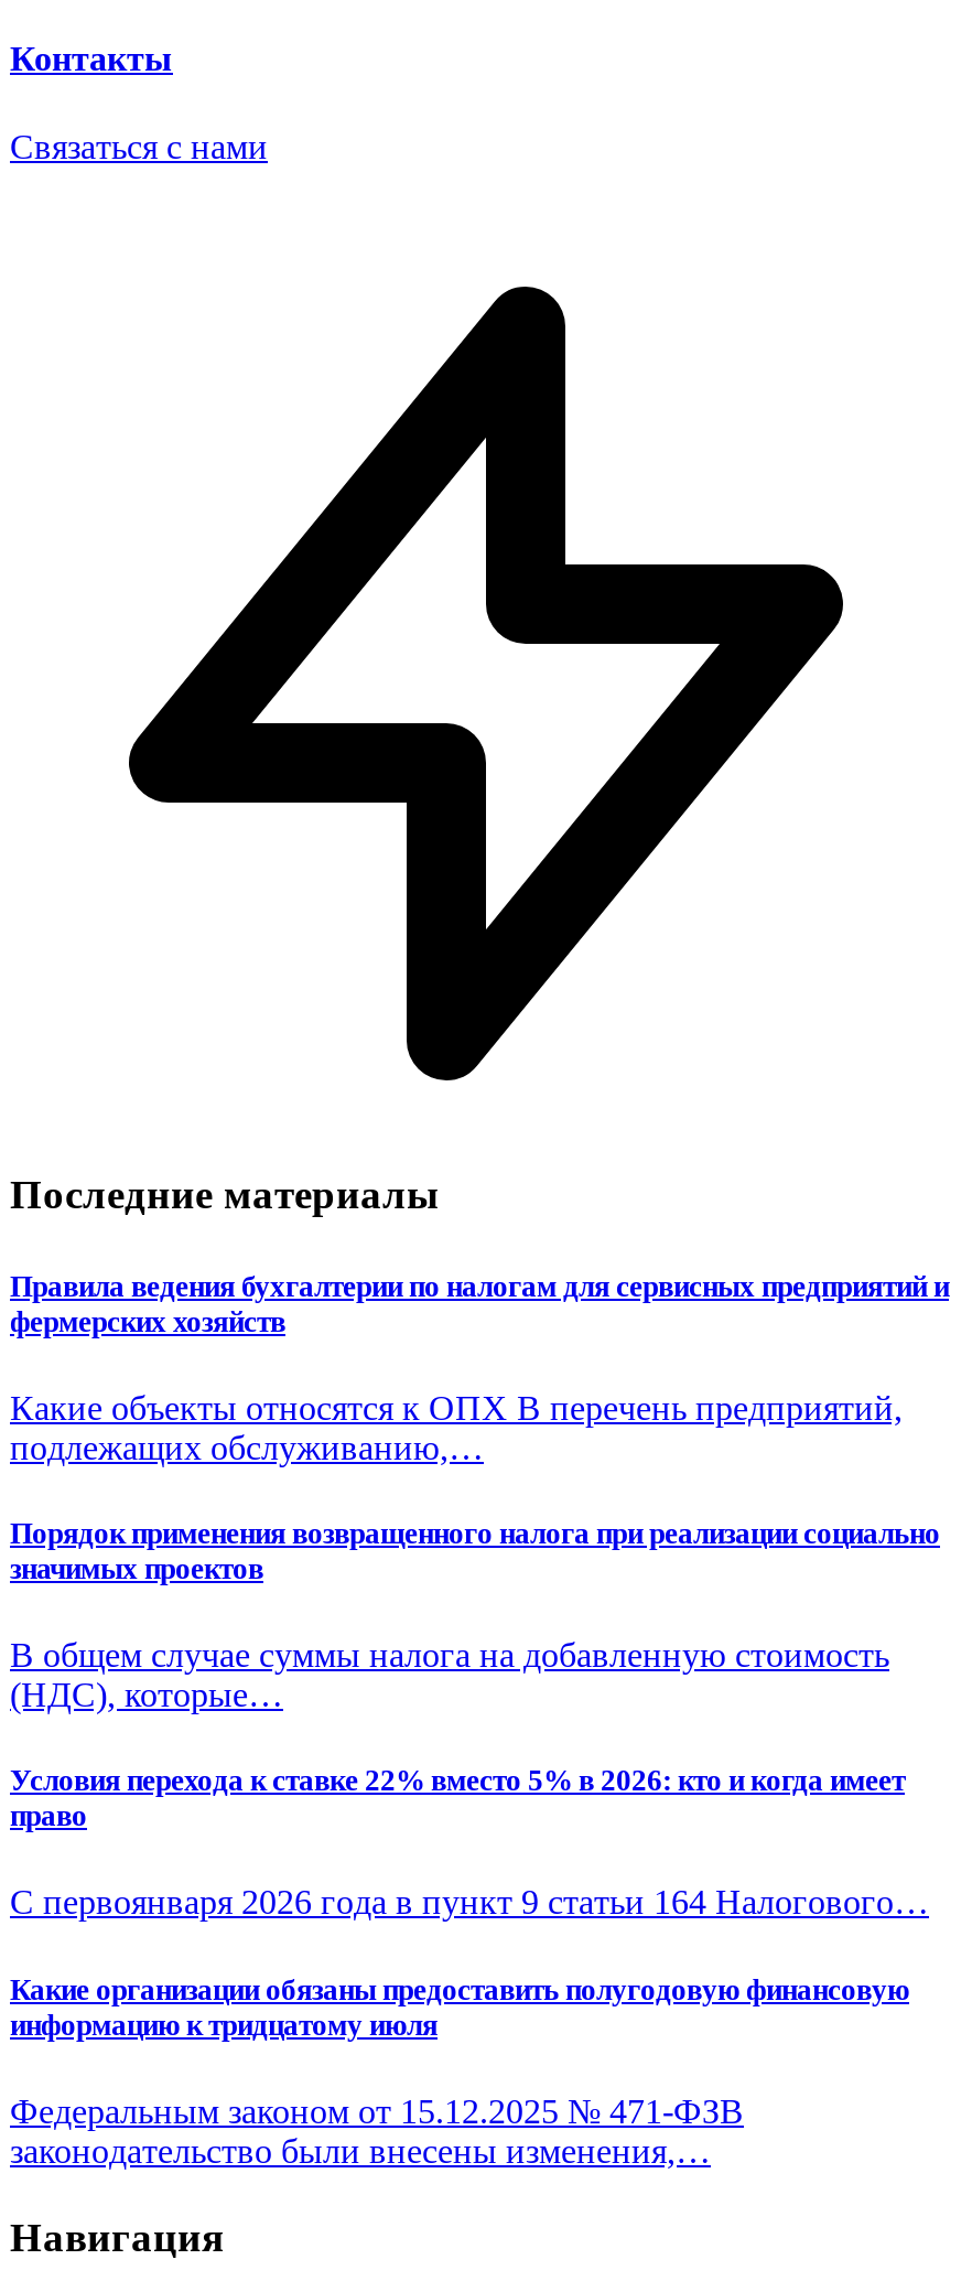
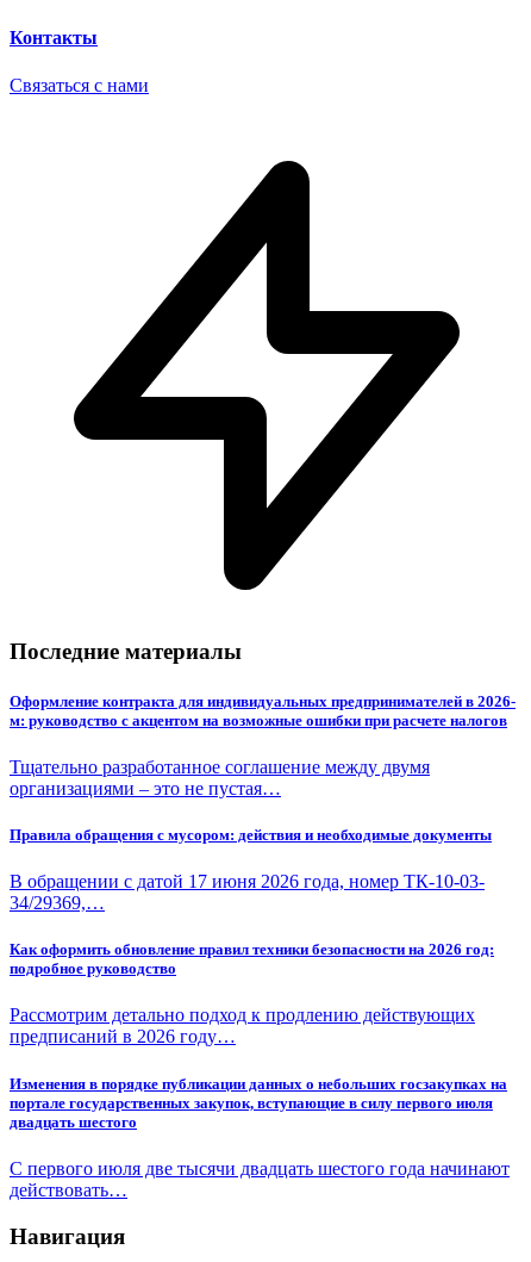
- Правила ведения бухгалтерии по налогам для сервисных предприятий и
- фермерских хозяйств
+ Оформление контракта для индивидуальных предпринимателей в 2026-
+ м: руководство с акцентом на возможные ошибки при расчете налогов

- Какие объекты относятся к ОПХ В перечень предприятий,
- подлежащих обслуживанию,…
+ Тщательно разработанное соглашение между двумя
+ организациями – это не пустая…

- Порядок применения возвращенного налога при реализации социально
- значимых проектов
+ Правила обращения с мусором: действия и необходимые документы

- В общем случае суммы налога на добавленную стоимость
- (НДС), которые…
+ В обращении с датой 17 июня 2026 года, номер ТК-10-03-
+ 34/29369,…

- Условия перехода к ставке 22% вместо 5% в 2026: кто и когда имеет
- право
+ Как оформить обновление правил техники безопасности на 2026 год:
+ подробное руководство

- С первоянваря 2026 года в пункт 9 статьи 164 Налогового…
+ Рассмотрим детально подход к продлению действующих
+ предписаний в 2026 году…

- Какие организации обязаны предоставить полугодовую финансовую
- информацию к тридцатому июля
+ Изменения в порядке публикации данных о небольших госзакупках на
+ портале государственных закупок, вступающие в силу первого июля
+ двадцать шестого

- Федеральным законом от 15.12.2025 № 471-ФЗВ
- законодательство были внесены изменения,…
+ С первого июля две тысячи двадцать шестого года начинают
+ действовать…
